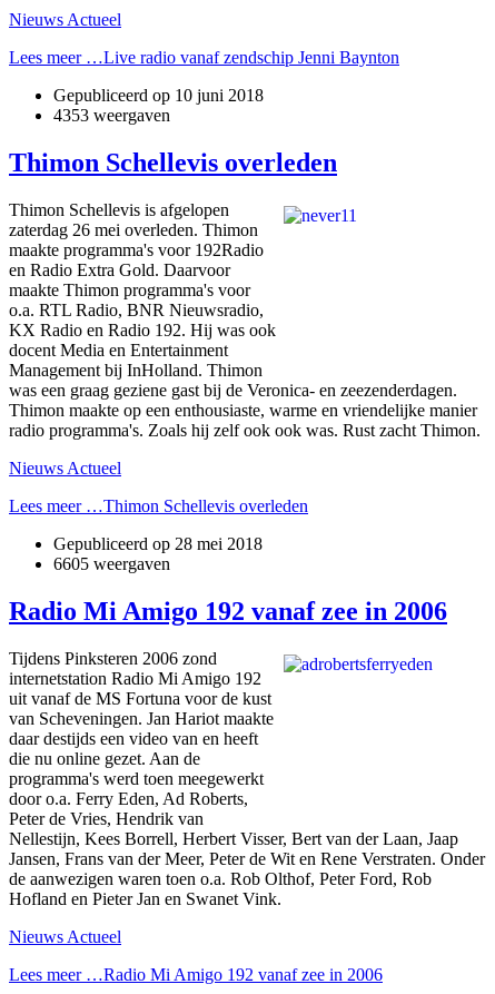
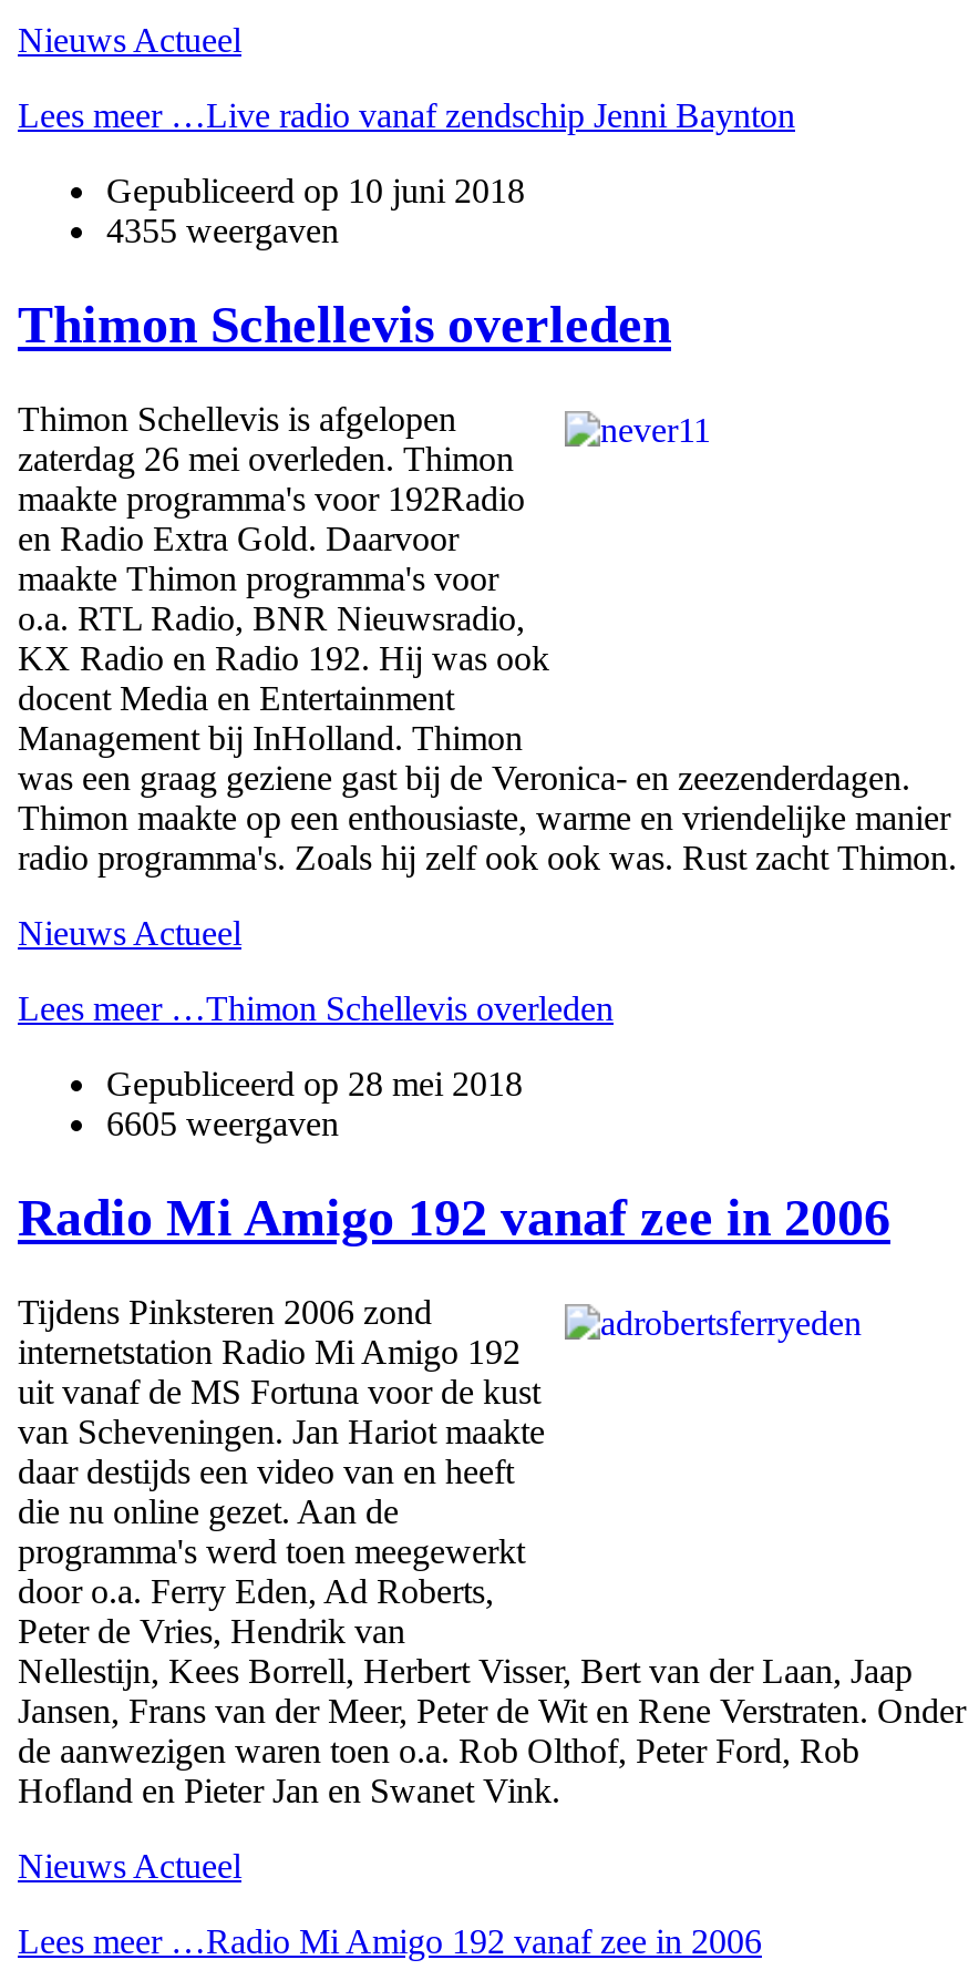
- 4353 weergaven
+ 4355 weergaven
